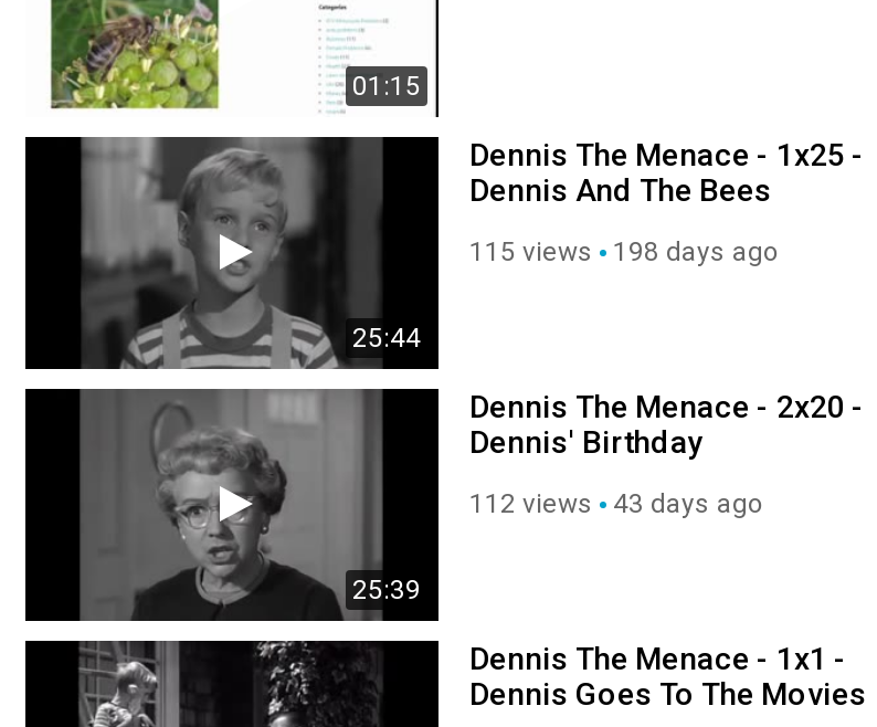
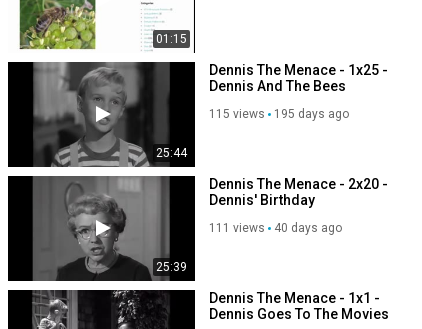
- 115 views 198 days ago
+ 115 views 195 days ago

- 112 views
+ 111 views

- 43 days ago
+ 40 days ago
